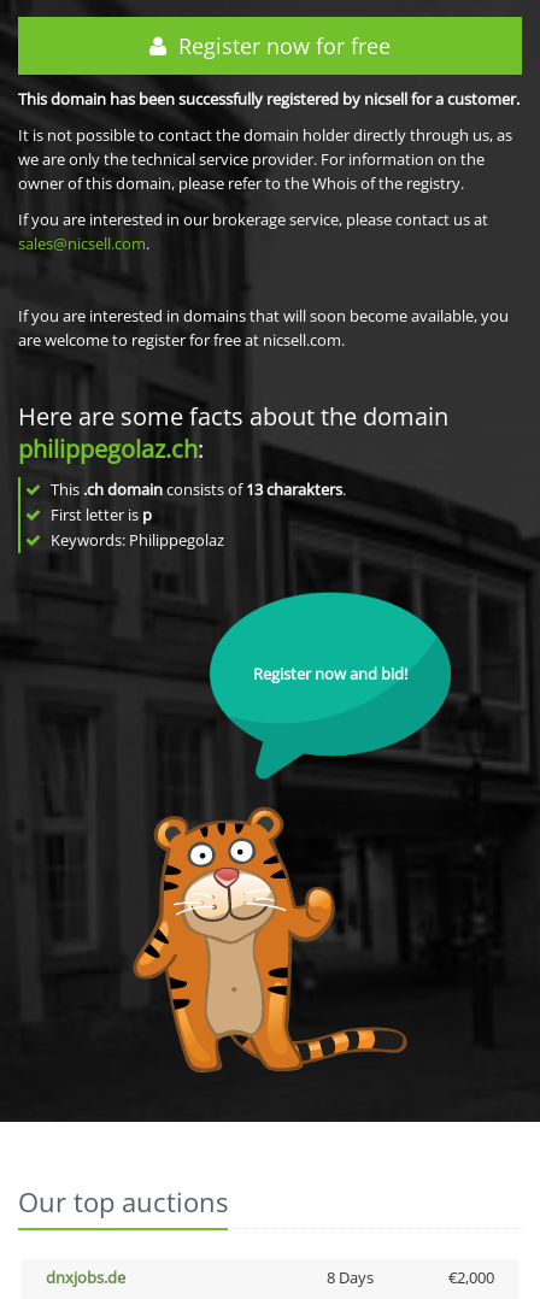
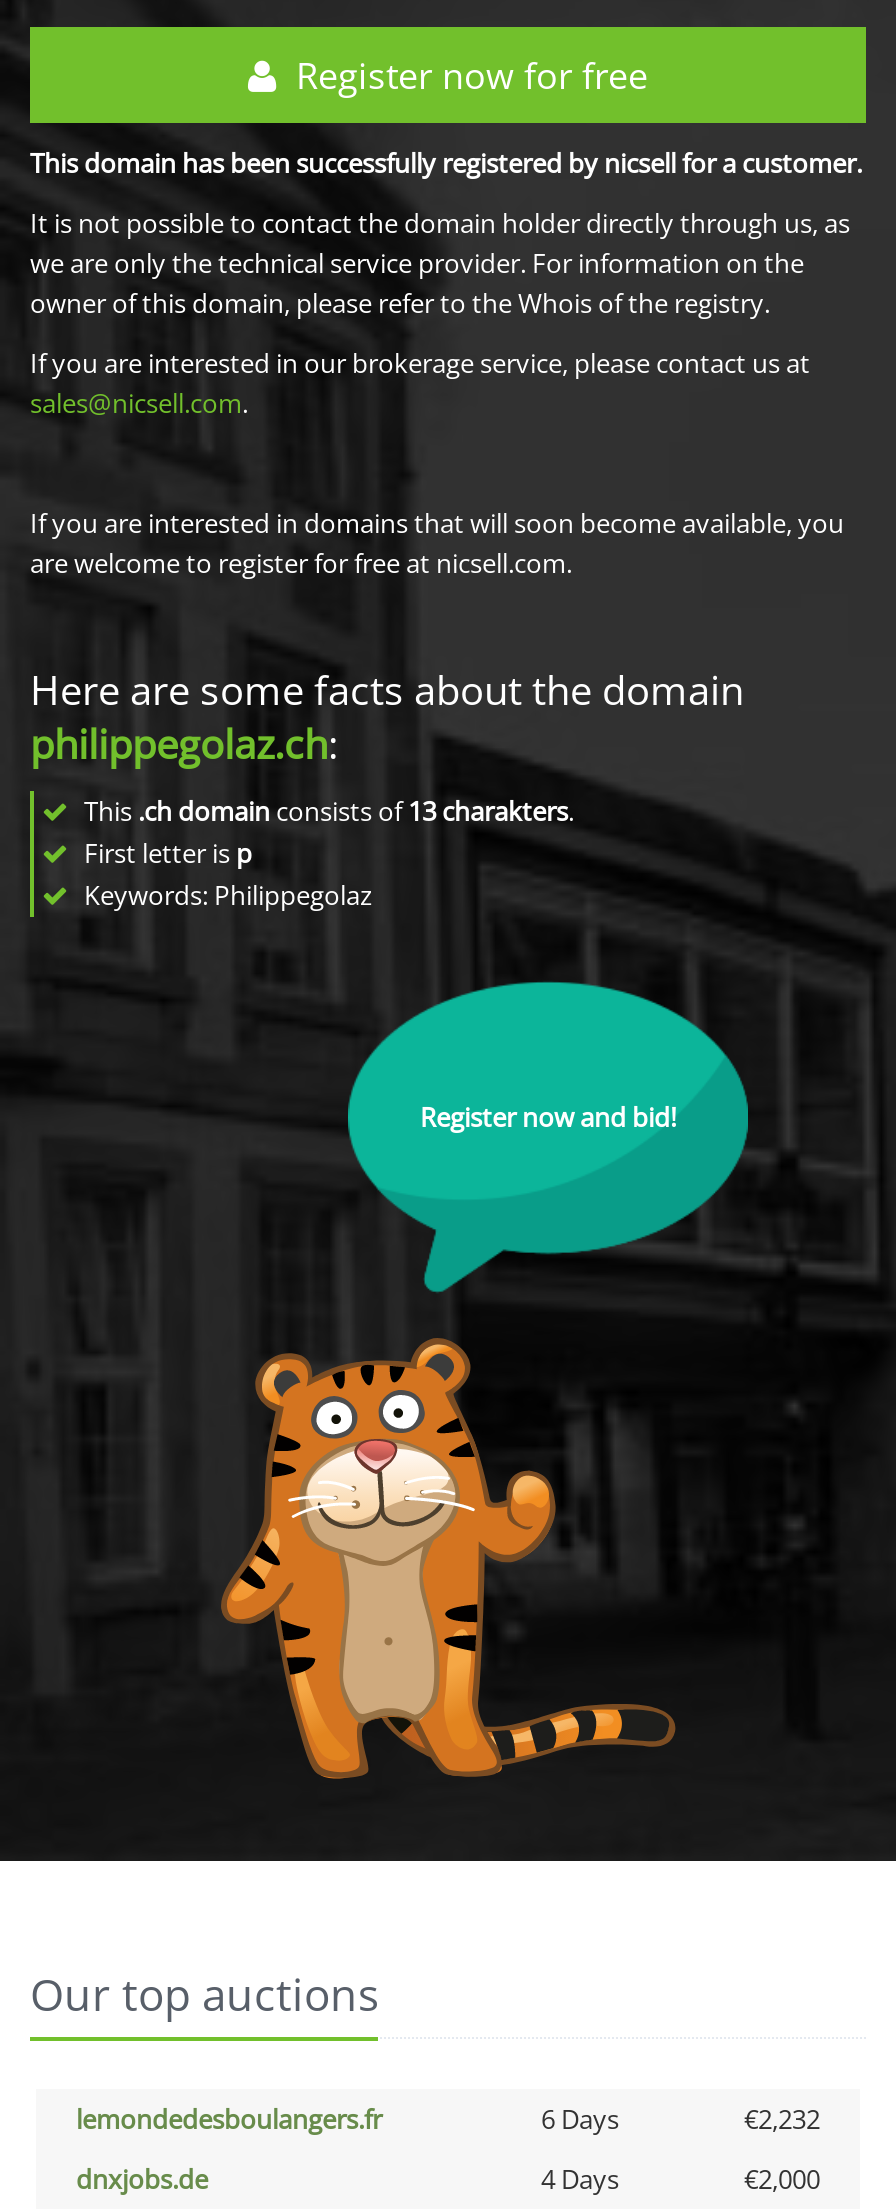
+ lemondedesboulangers.fr
+ 6 Days
+ €2,232

- 8 Days
+ 4 Days
